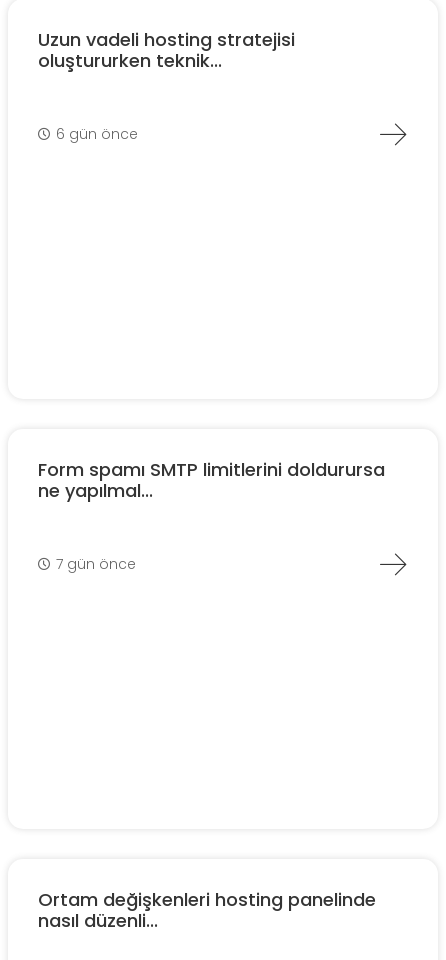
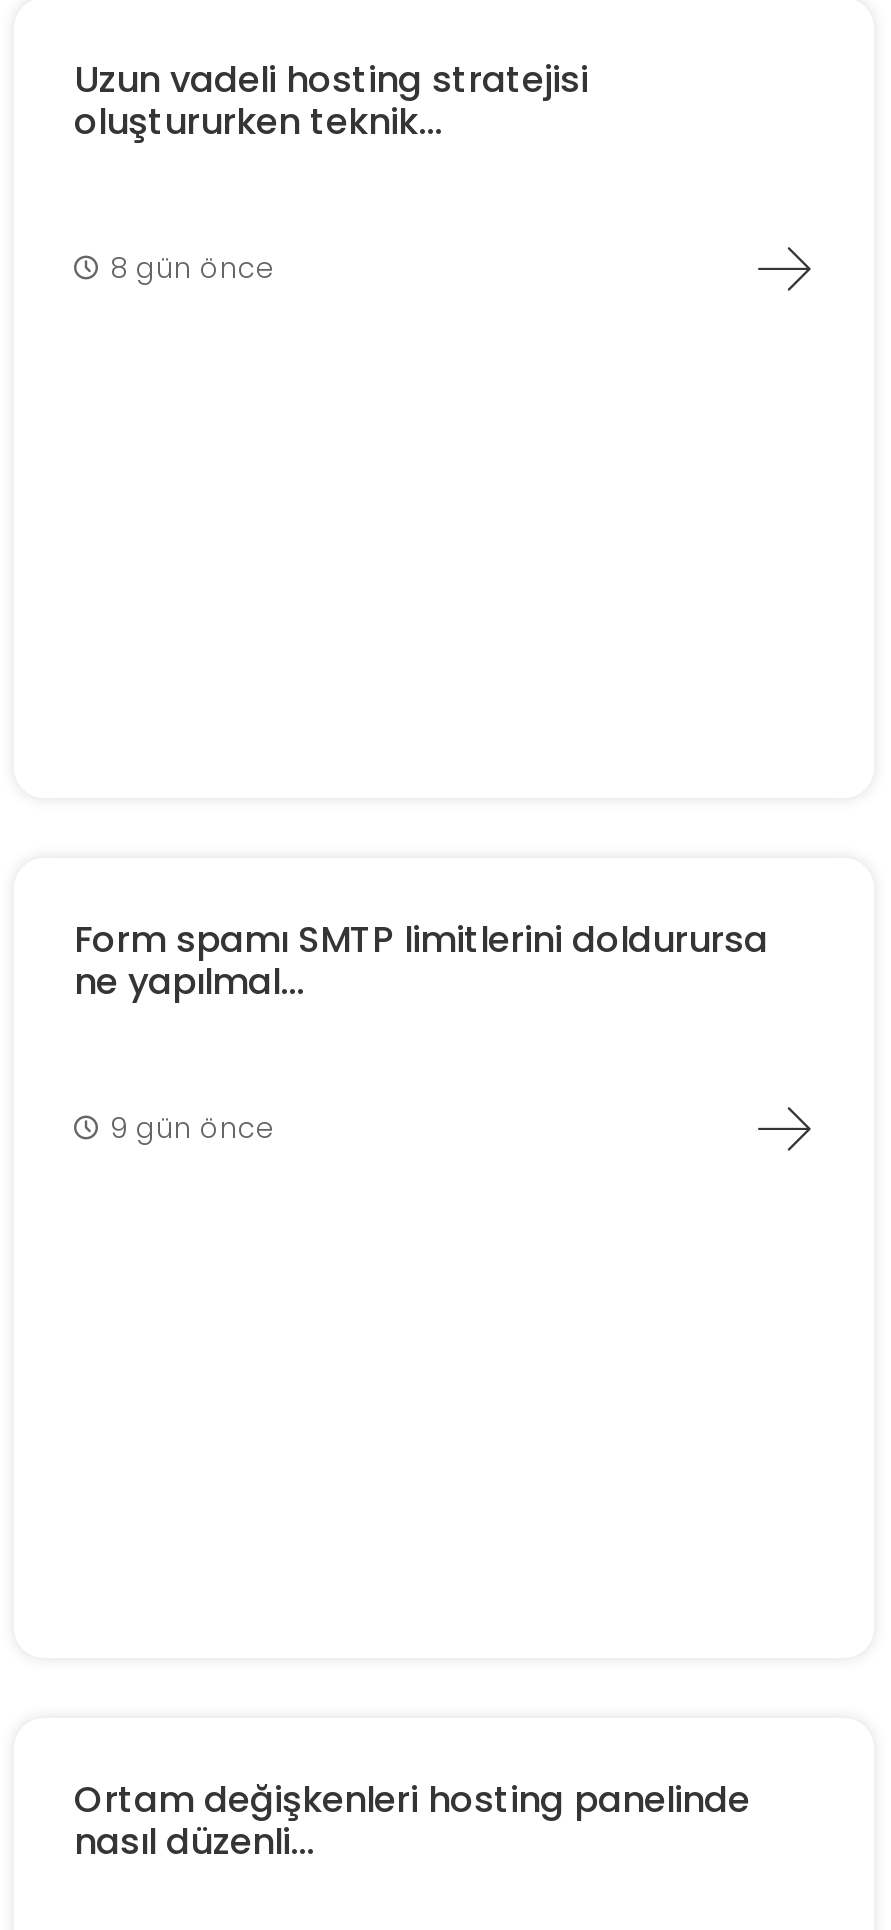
- 6 gün önce
+ 8 gün önce

- 7 gün önce
+ 9 gün önce
